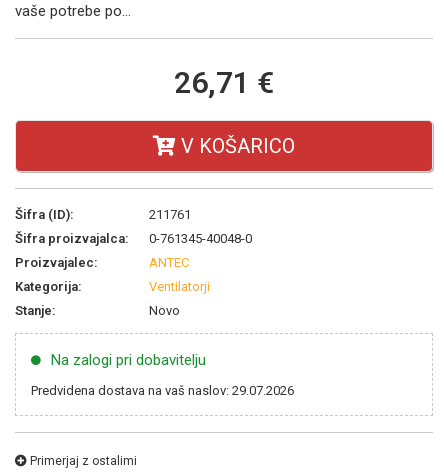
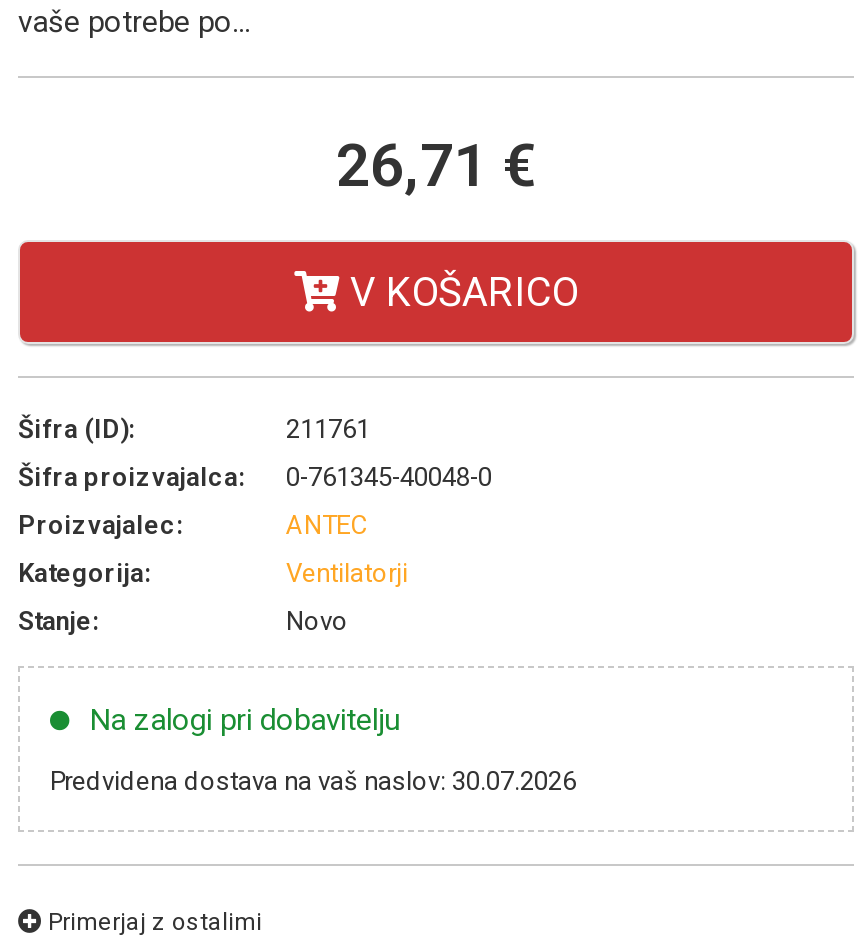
- Predvidena dostava na vaš naslov: 29.07.2026
+ Predvidena dostava na vaš naslov: 30.07.2026
